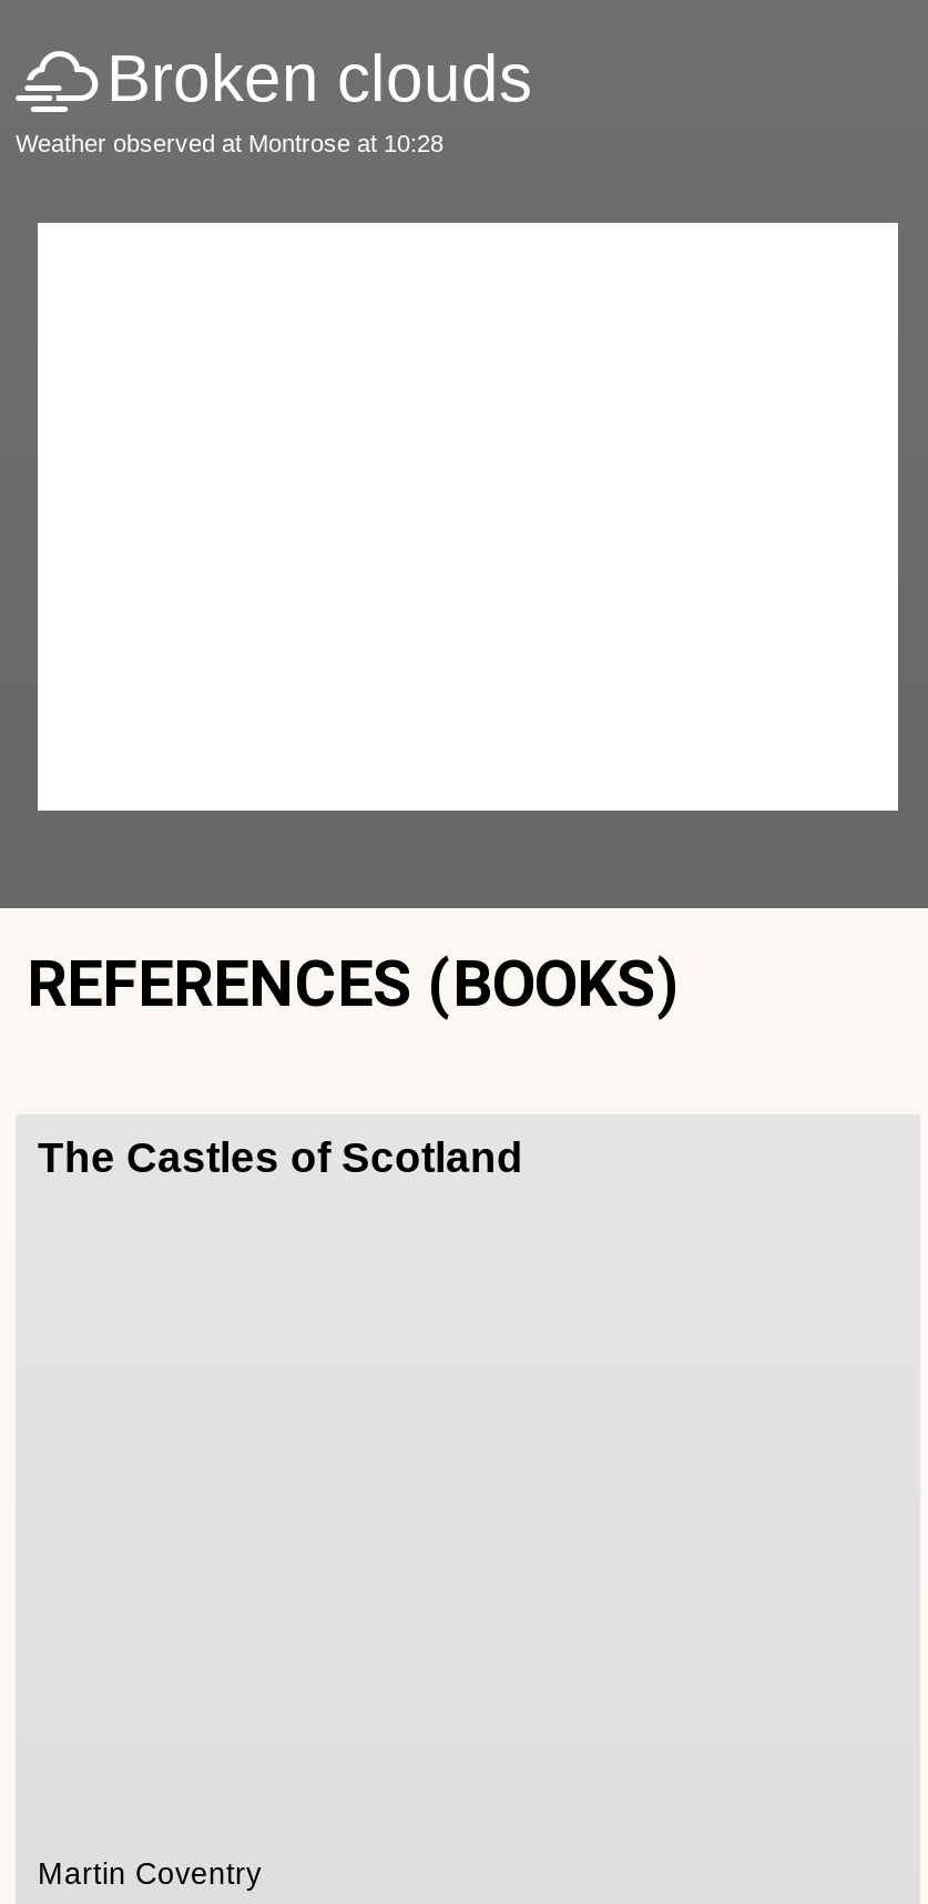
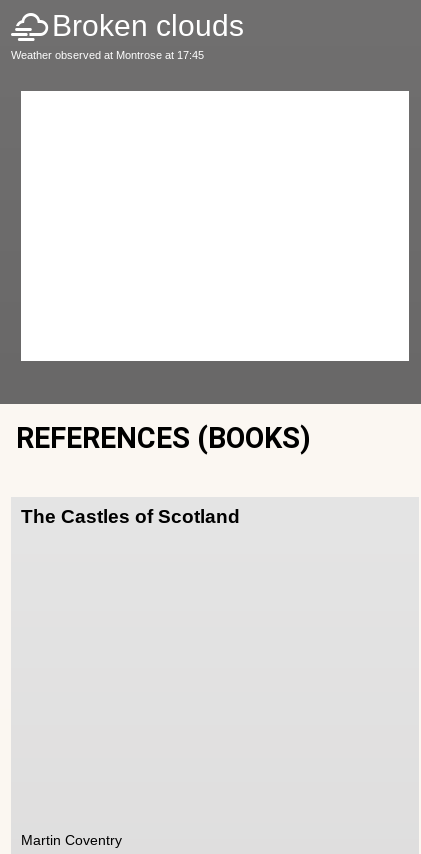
- Weather observed at Montrose at 10:28
+ Weather observed at Montrose at 17:45
